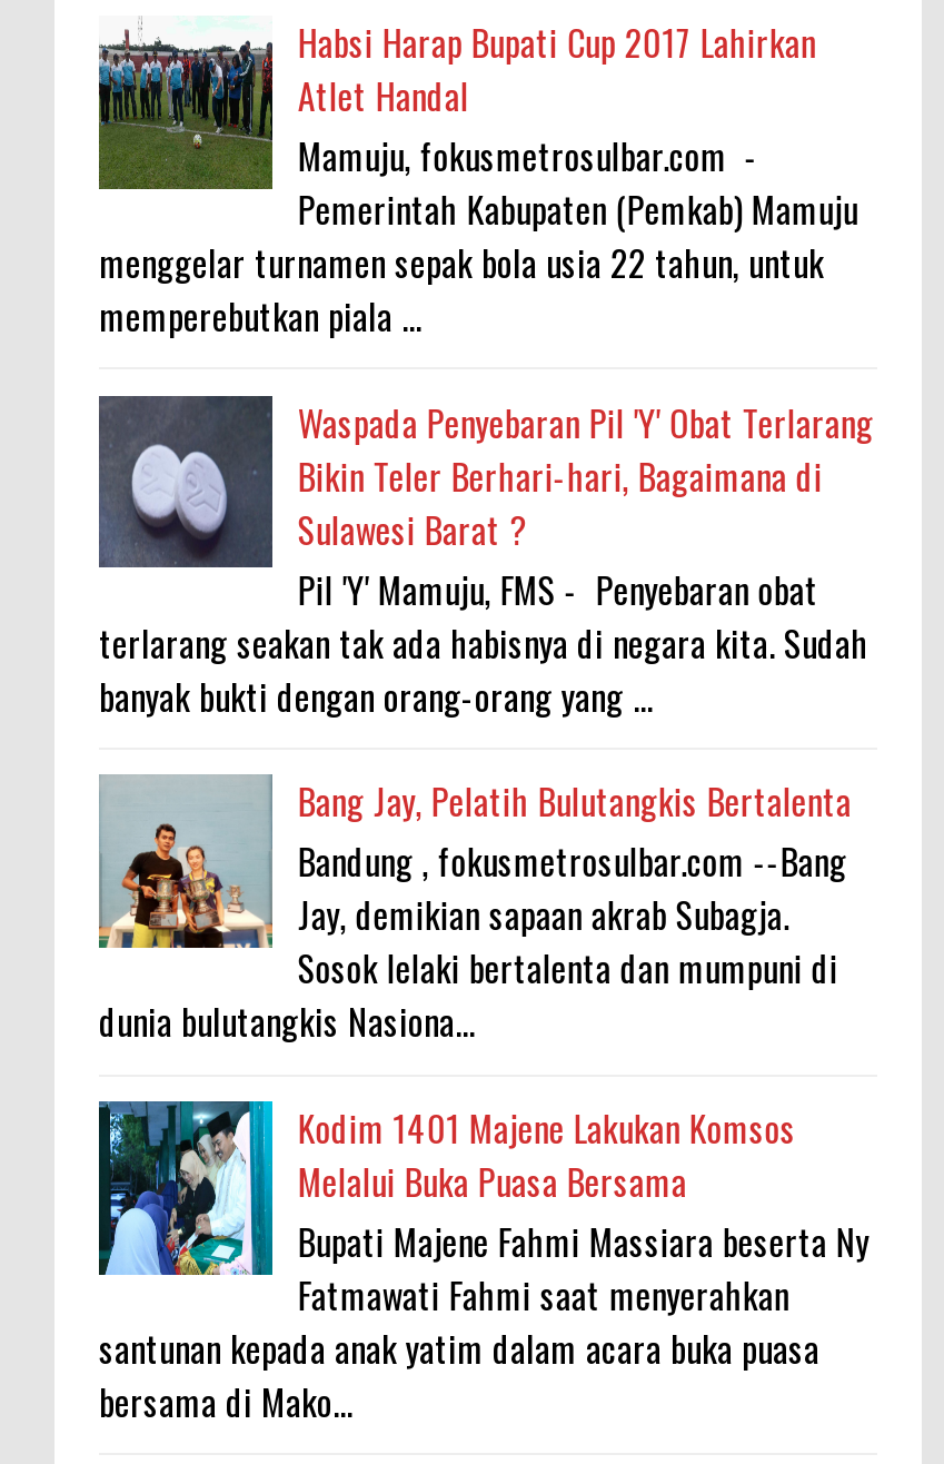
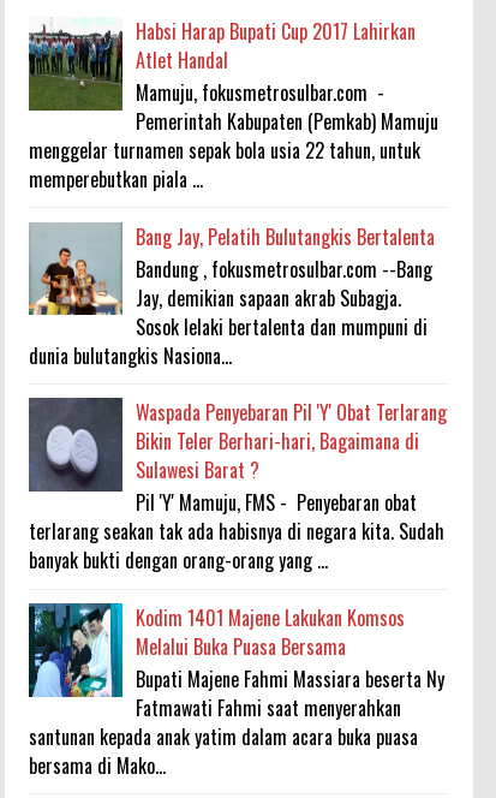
moved down: [image] | Waspada Penyebaran Pil 'Y' Obat Terlarang | Bikin Teler Berhari-hari, Bagaimana di | Sulawesi Barat ? | Pil 'Y' Mamuju, FMS - Penyebaran obat | terlarang seakan tak ada habisnya di negara kita. Sudah | banyak bukti dengan orang-orang yang ...

moved up: [image] | Bang Jay, Pelatih Bulutangkis Bertalenta | Bandung , fokusmetrosulbar.com --Bang | Jay, demikian sapaan akrab Subagja. | Sosok lelaki bertalenta dan mumpuni di | dunia bulutangkis Nasiona...
